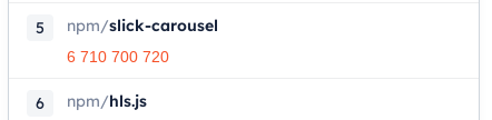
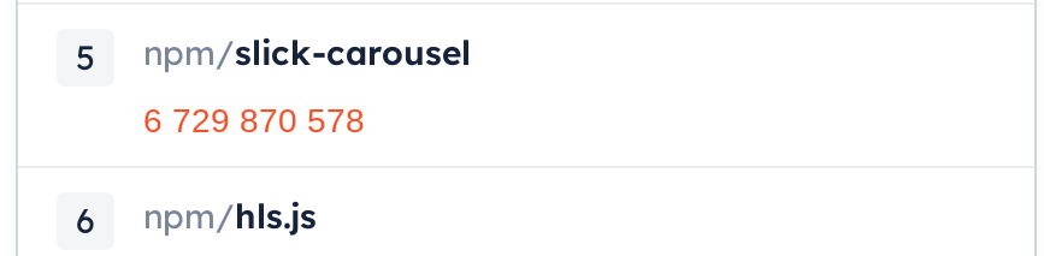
- 6 710 700 720
+ 6 729 870 578
